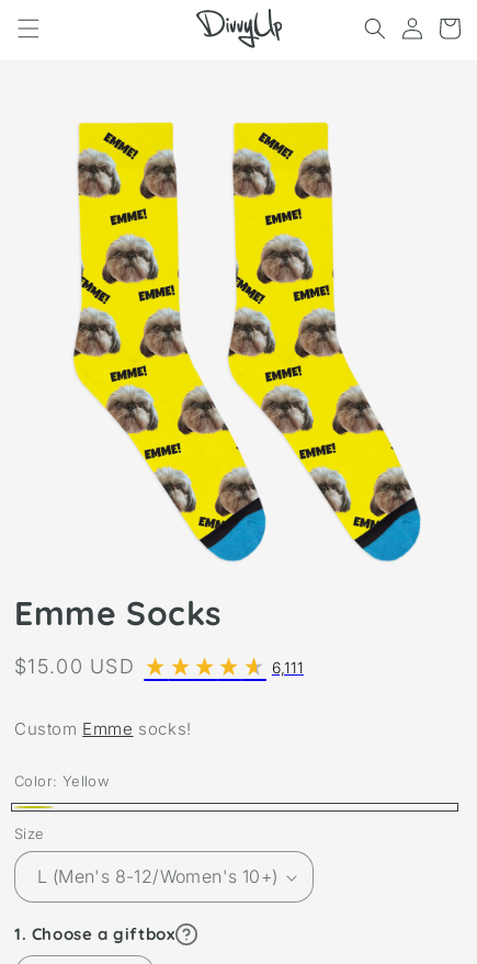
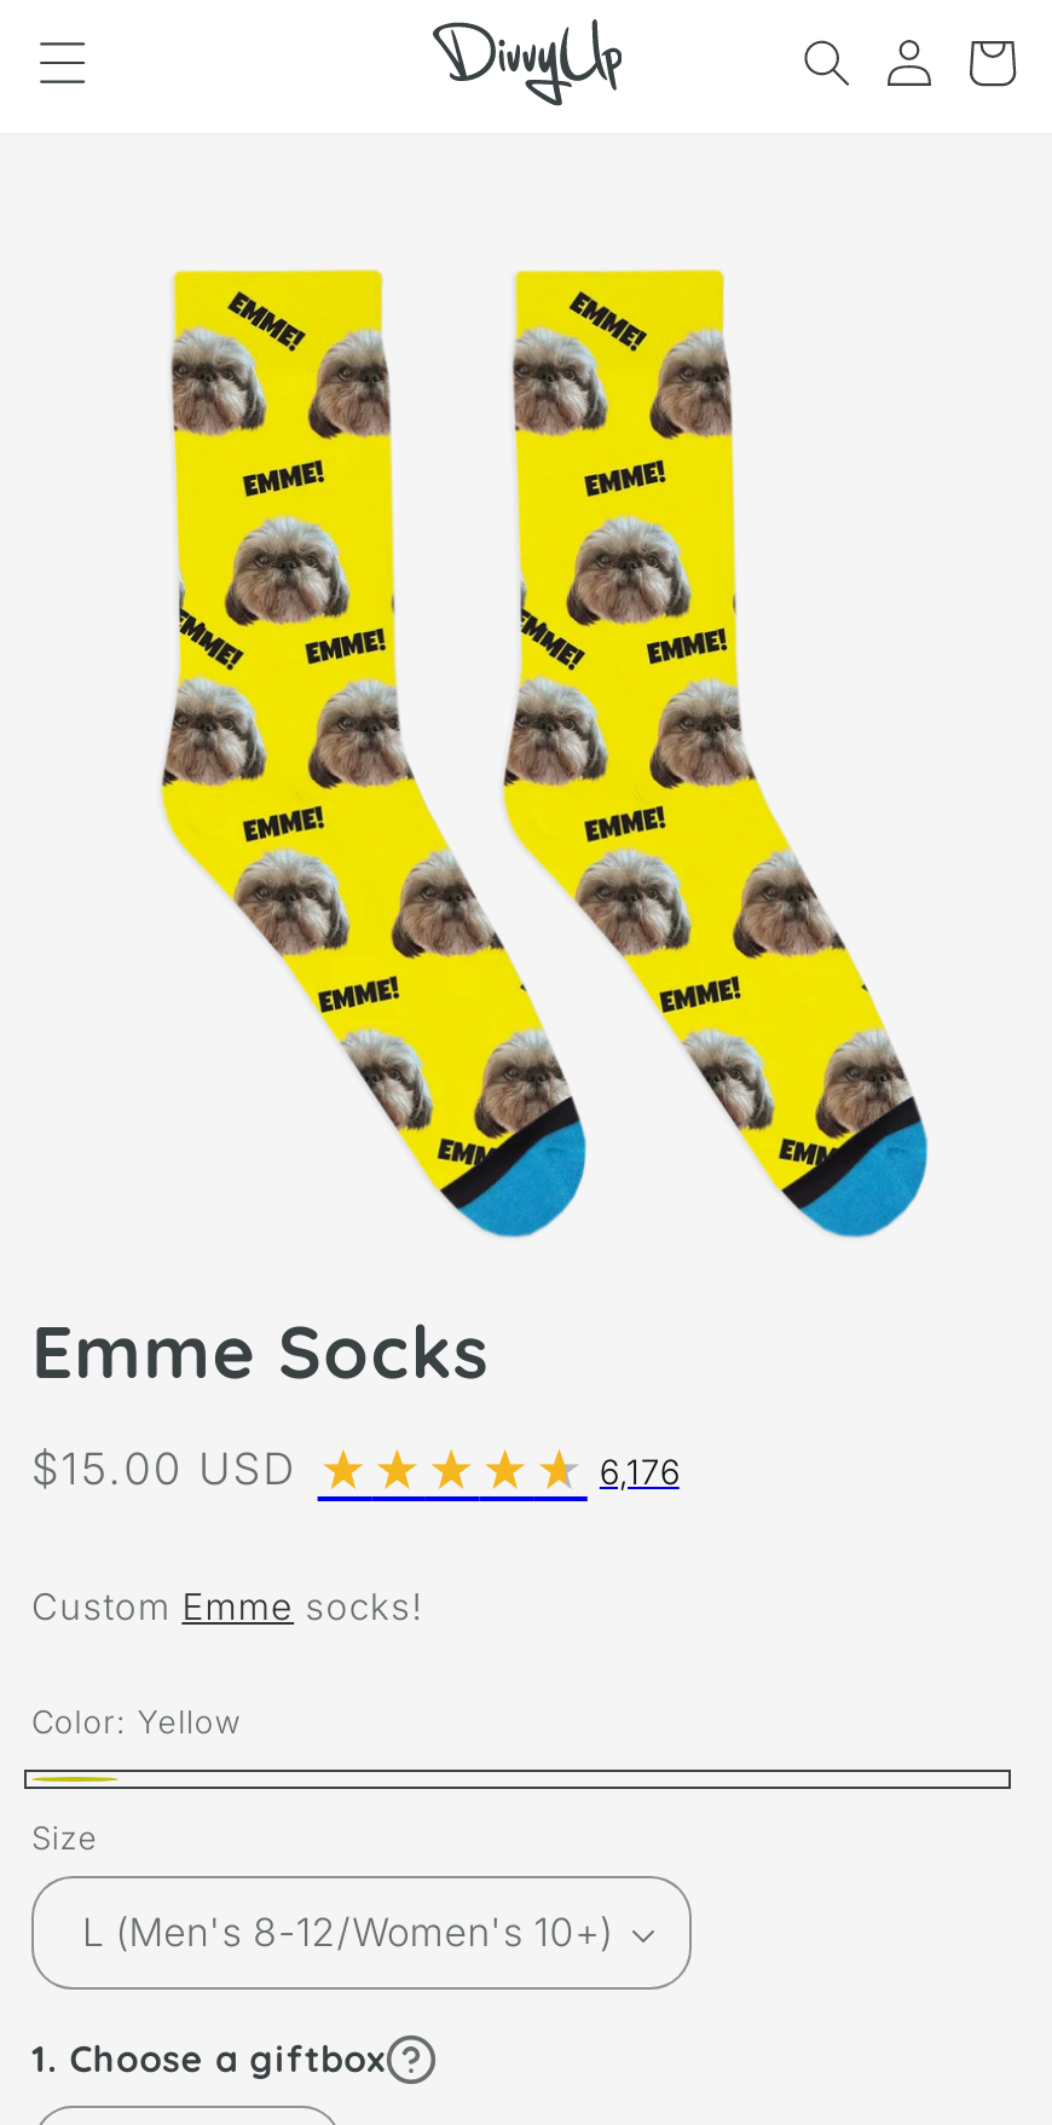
- 6,111
+ 6,176
